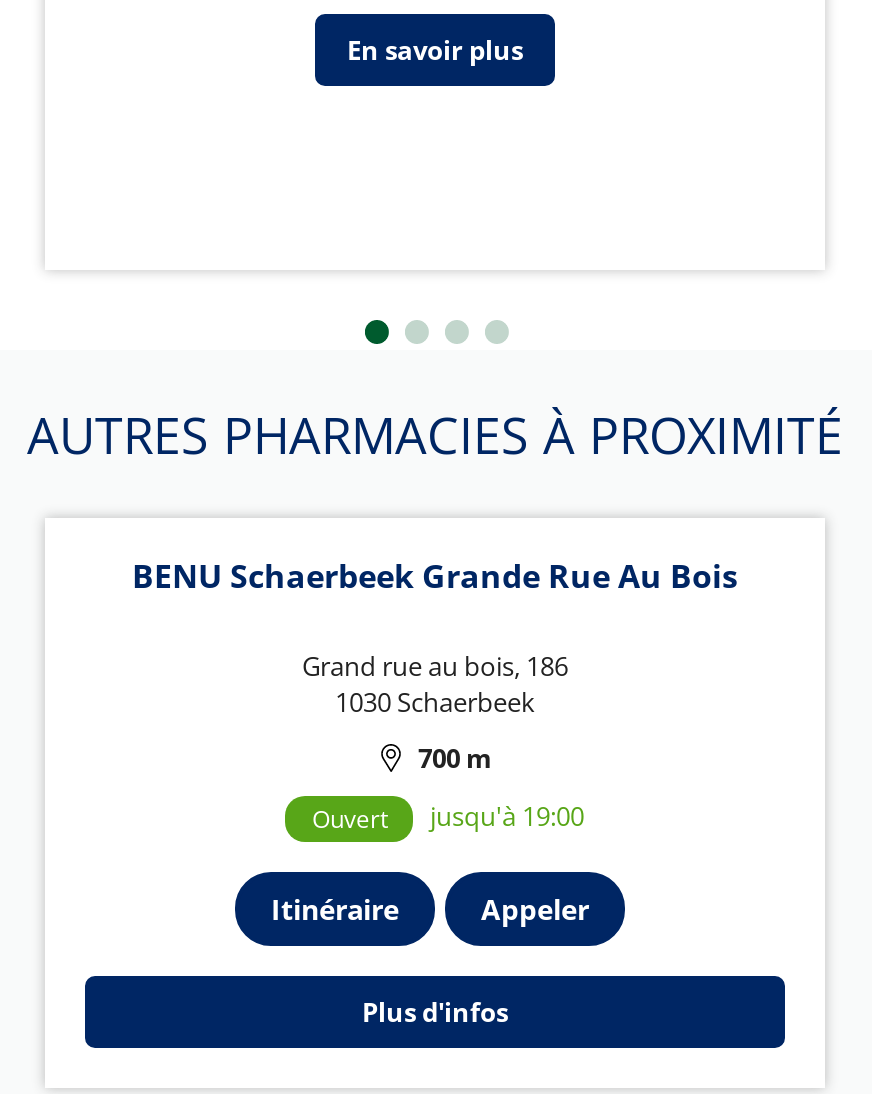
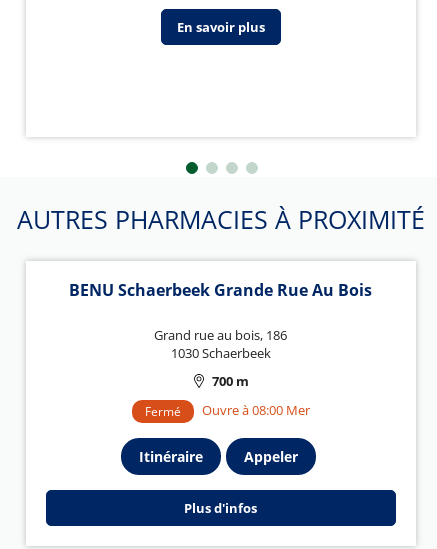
- Ouvert
- jusqu'à 19:00
+ Fermé
+ Ouvre à 08:00 Mer
